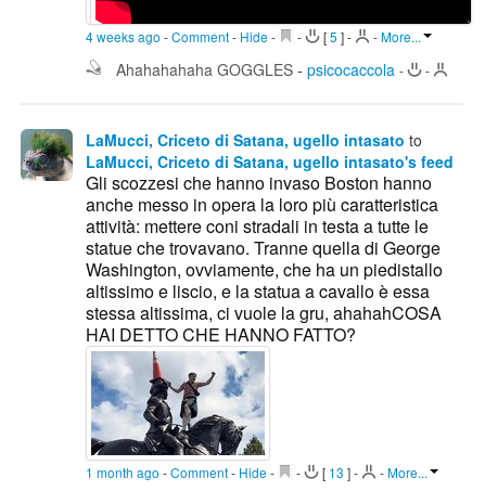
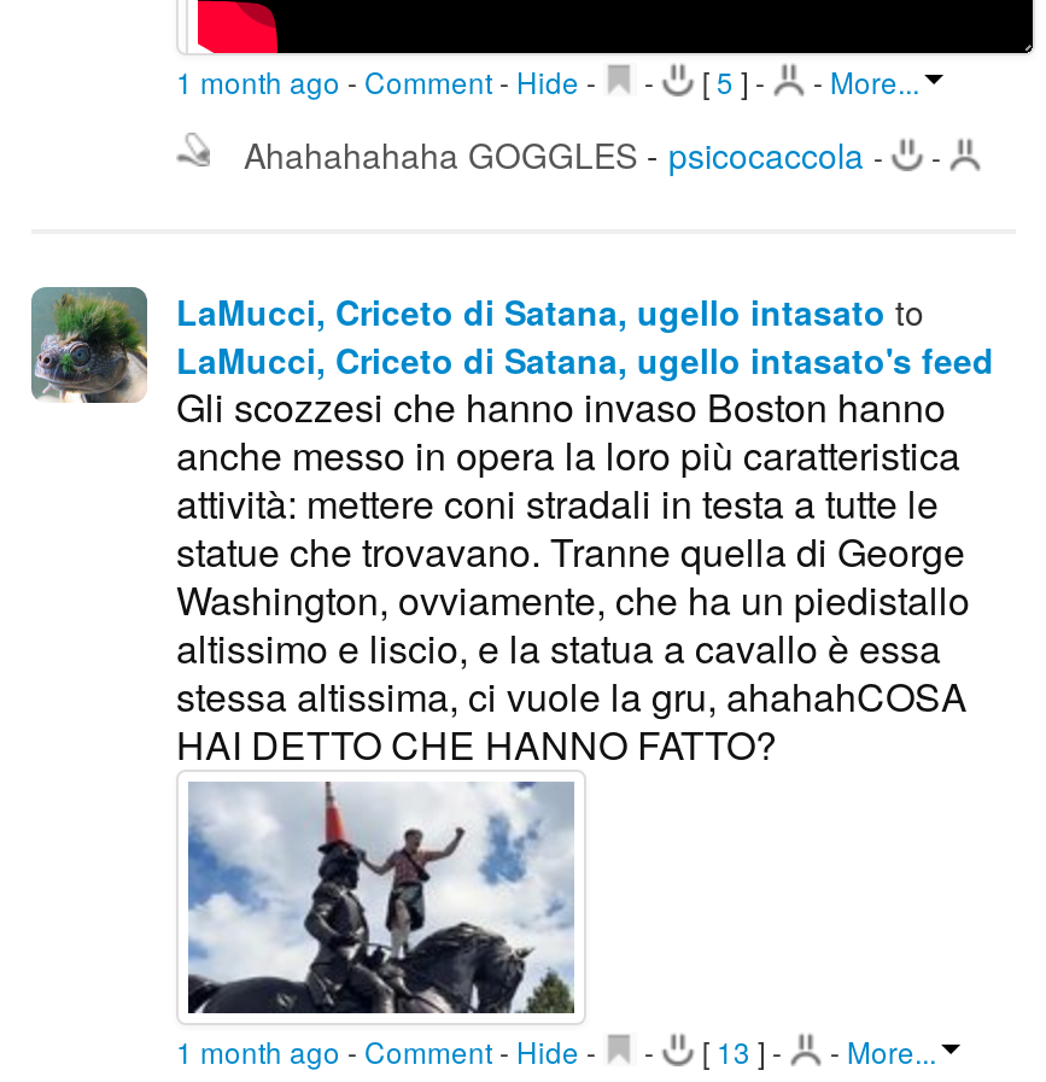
- 4 weeks ago - Comment - Hide -
+ 1 month ago - Comment - Hide -
